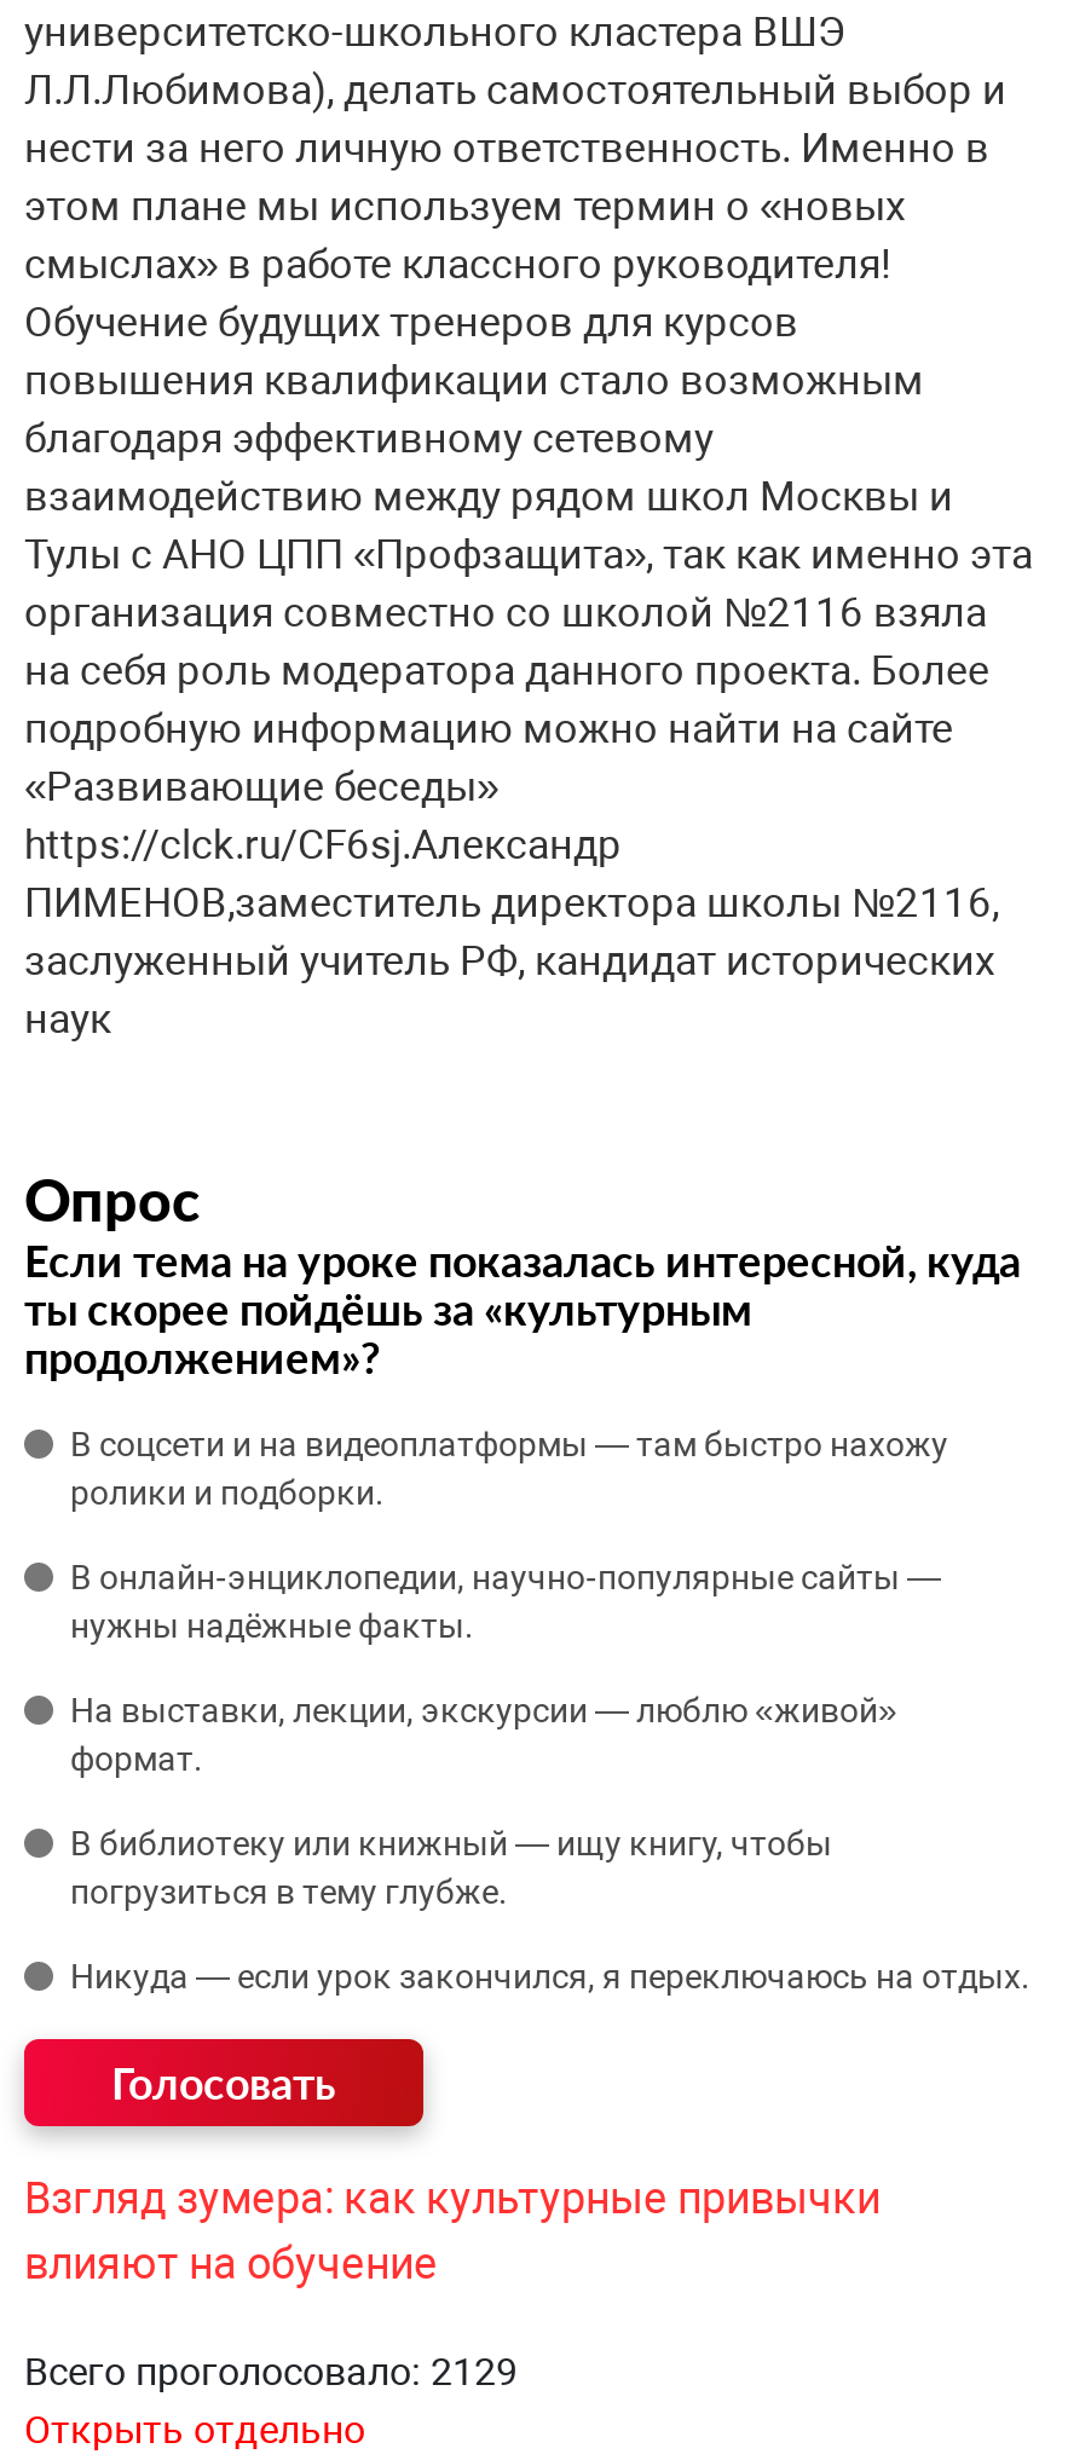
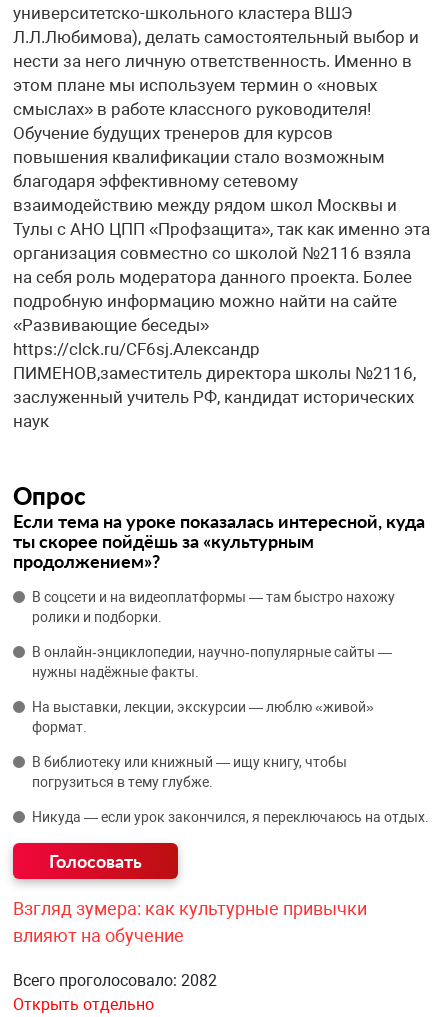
- Всего проголосовало: 2129
+ Всего проголосовало: 2082
